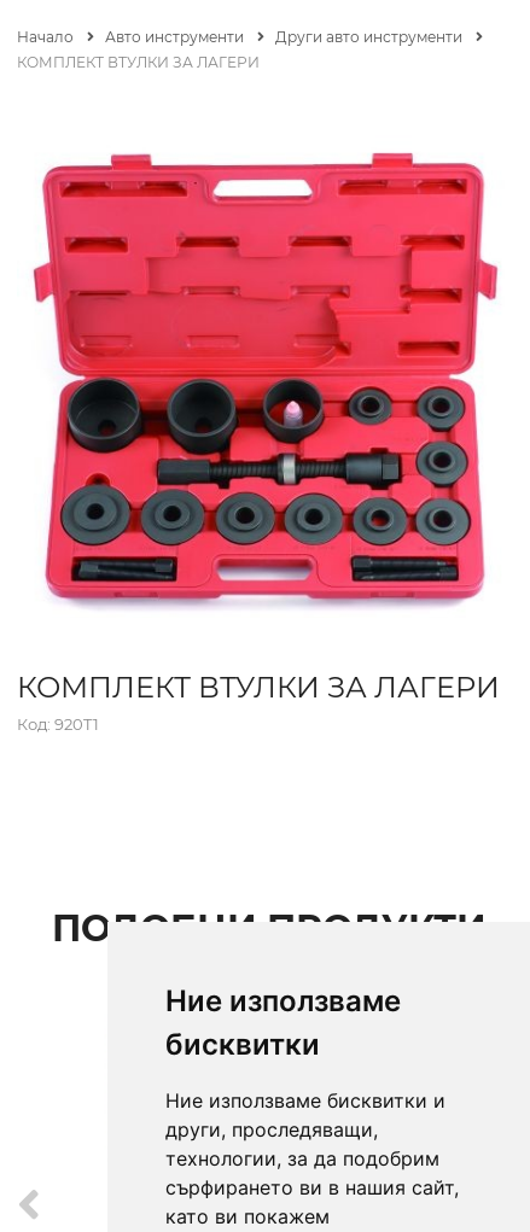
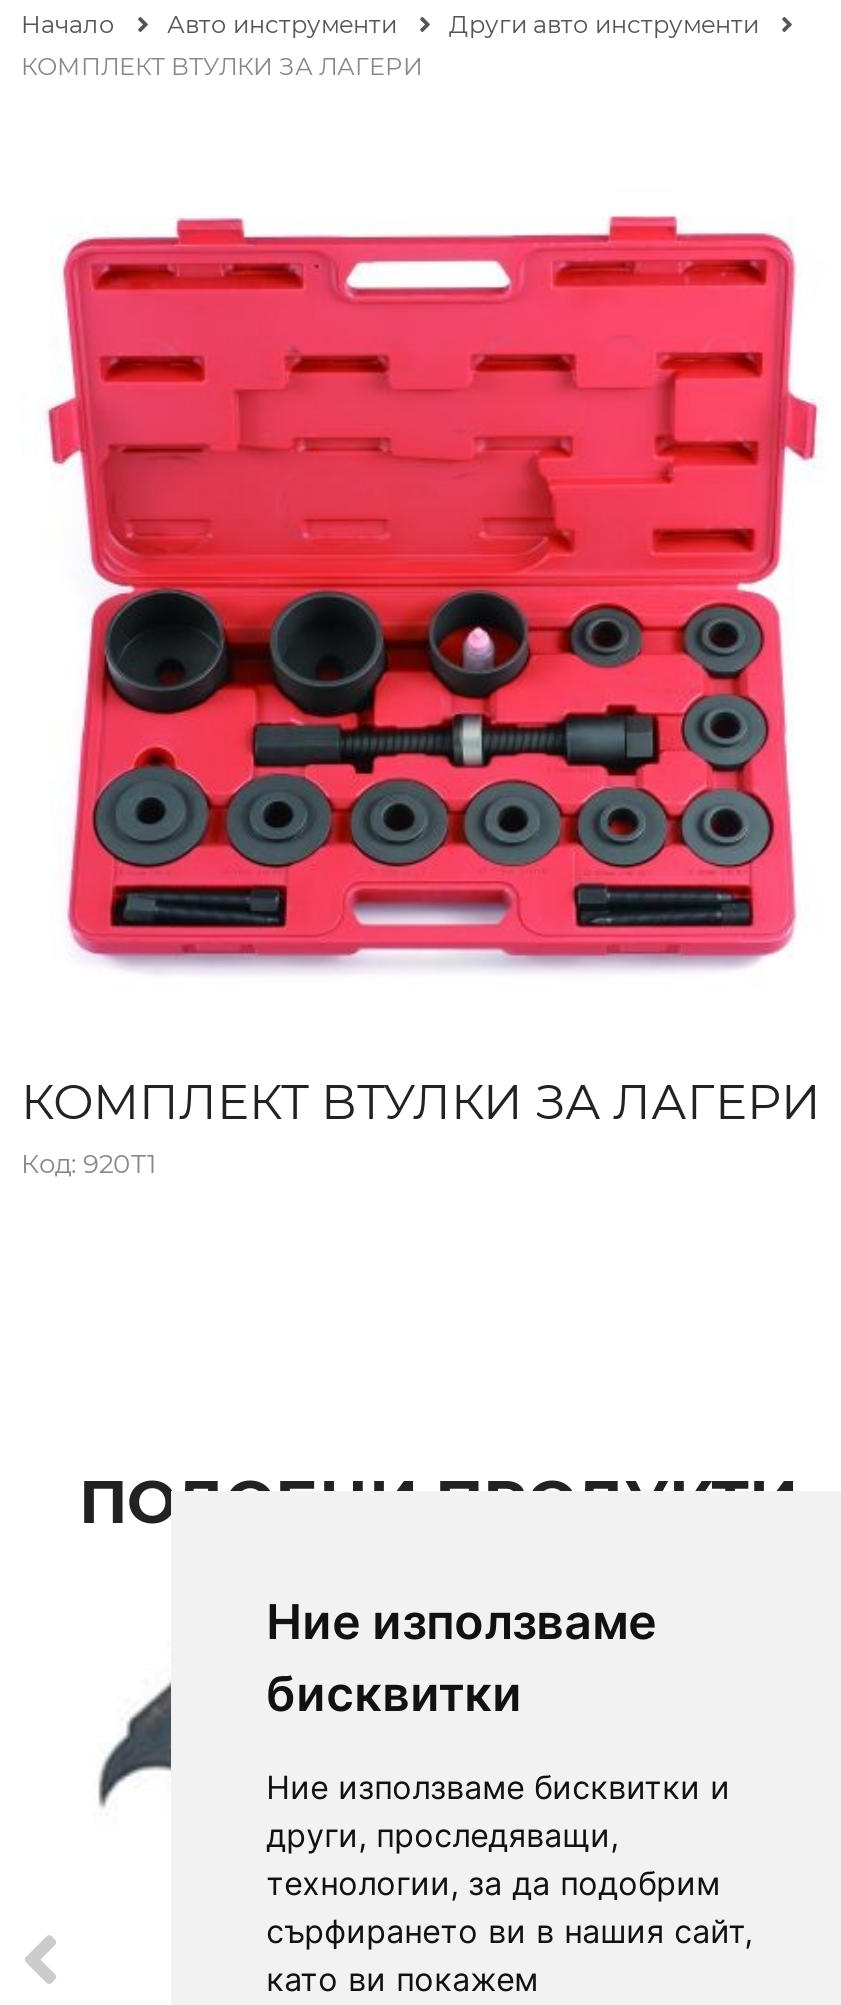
+ [image]
